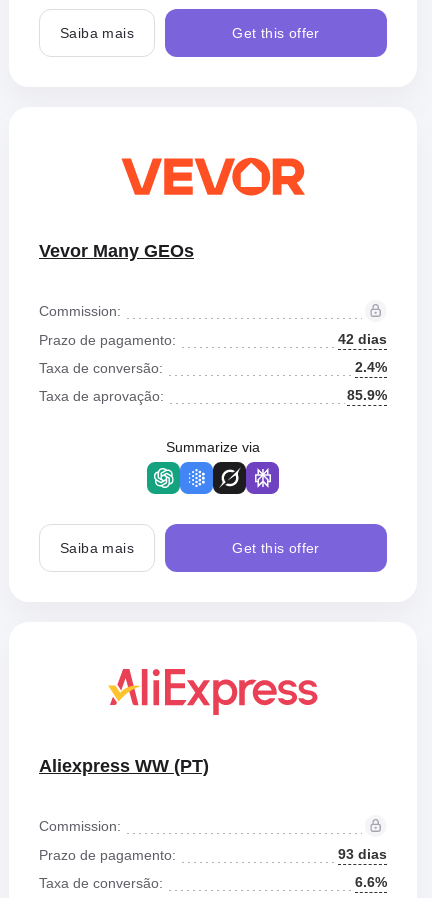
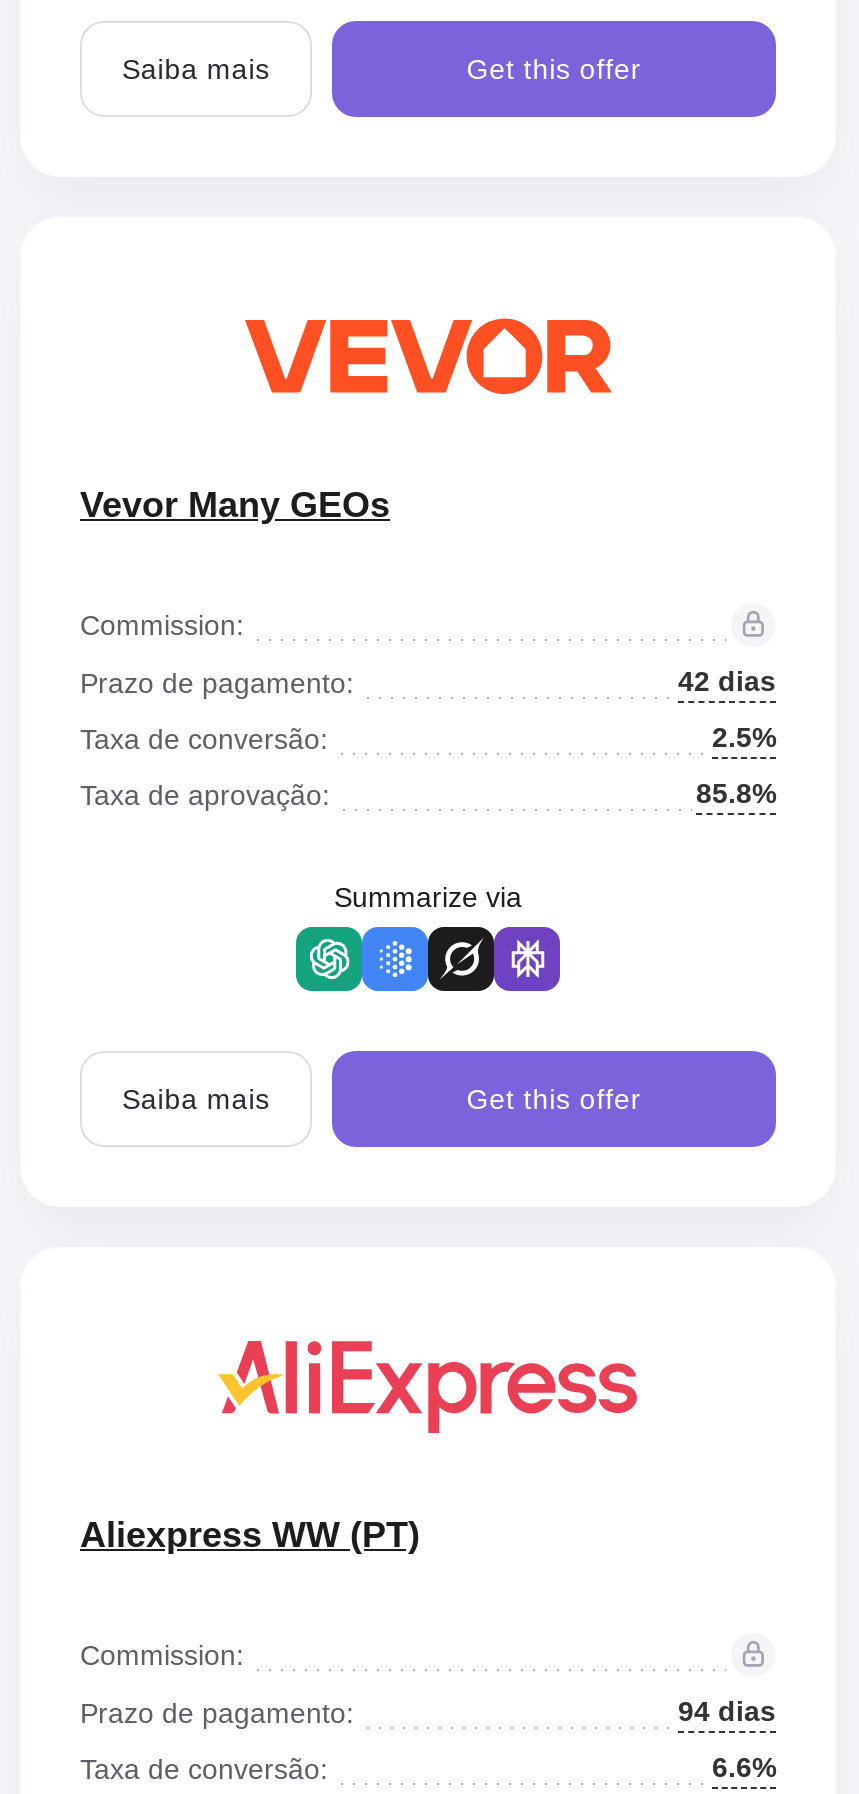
- 2.4%
+ 2.5%

- 85.9%
+ 85.8%

- 93 dias
+ 94 dias
